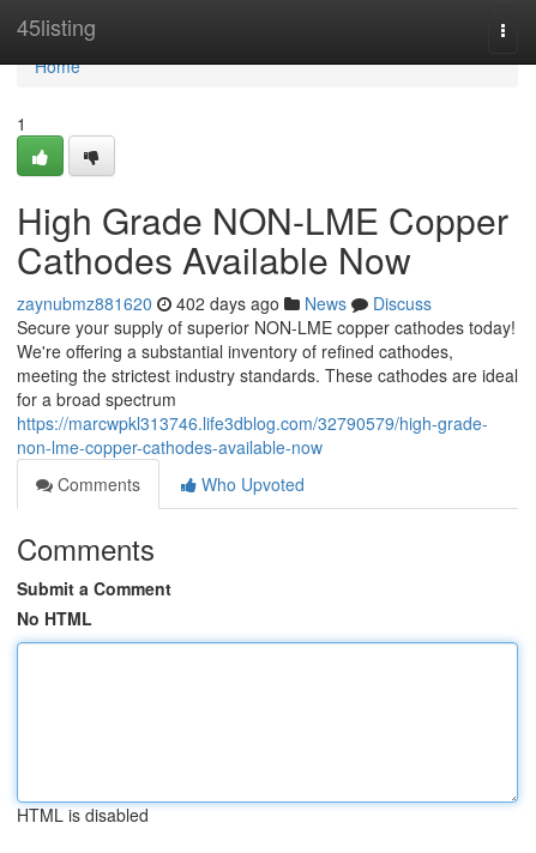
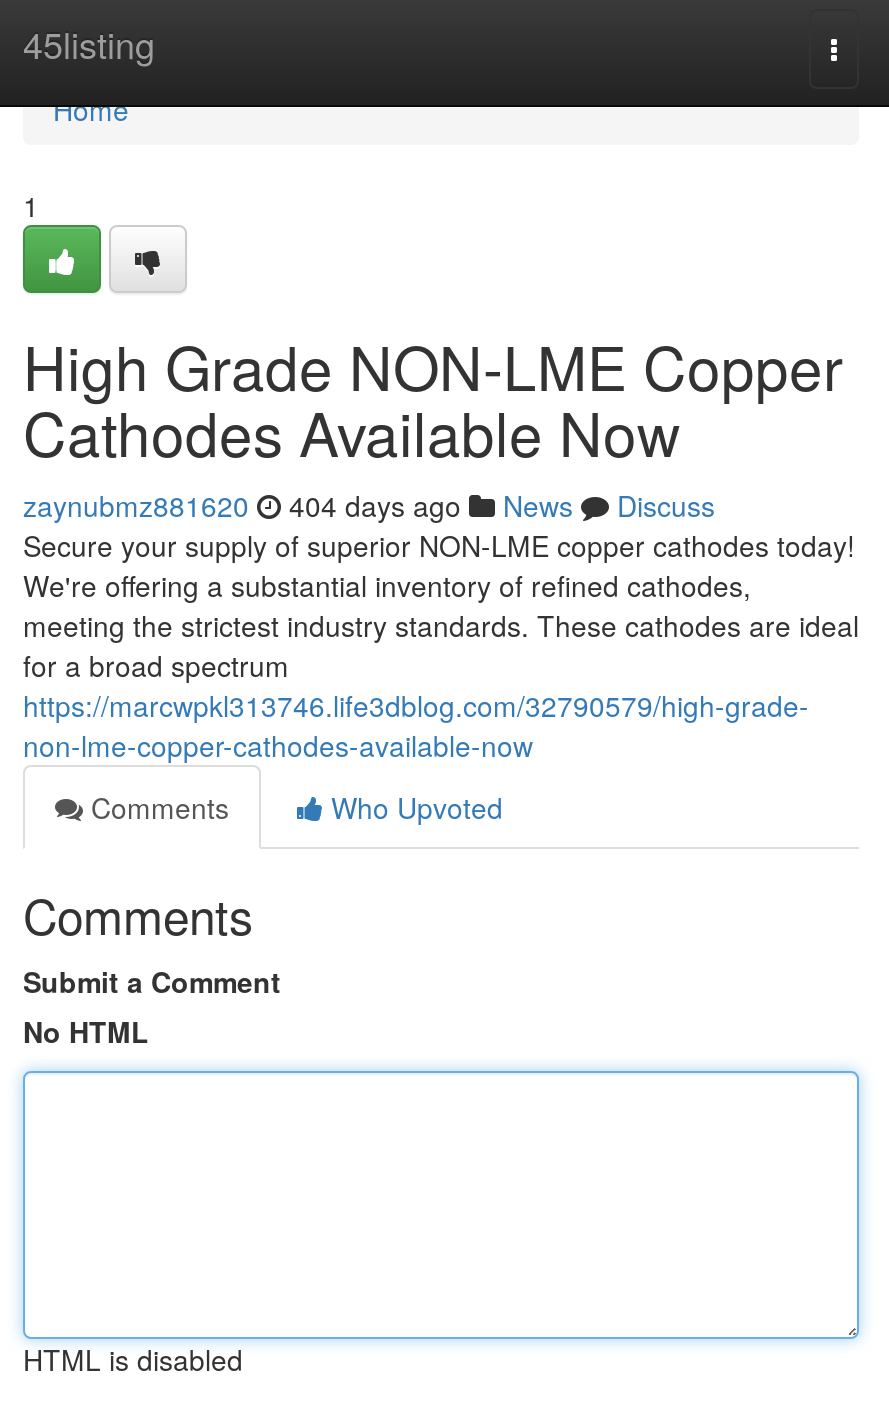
- zaynubmz881620 402 days ago News Discuss
+ zaynubmz881620 404 days ago News Discuss
